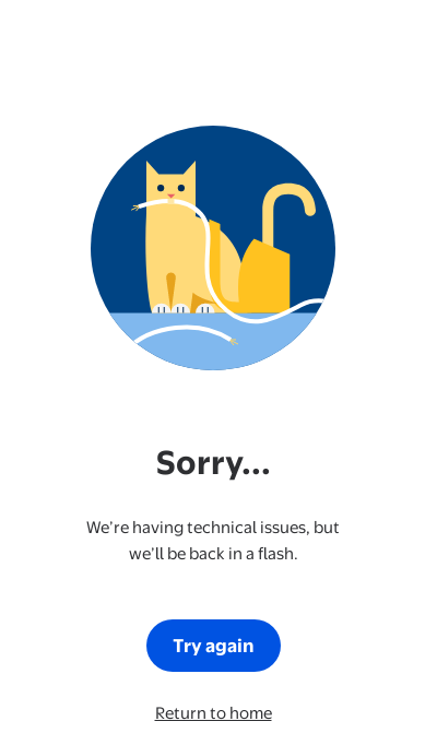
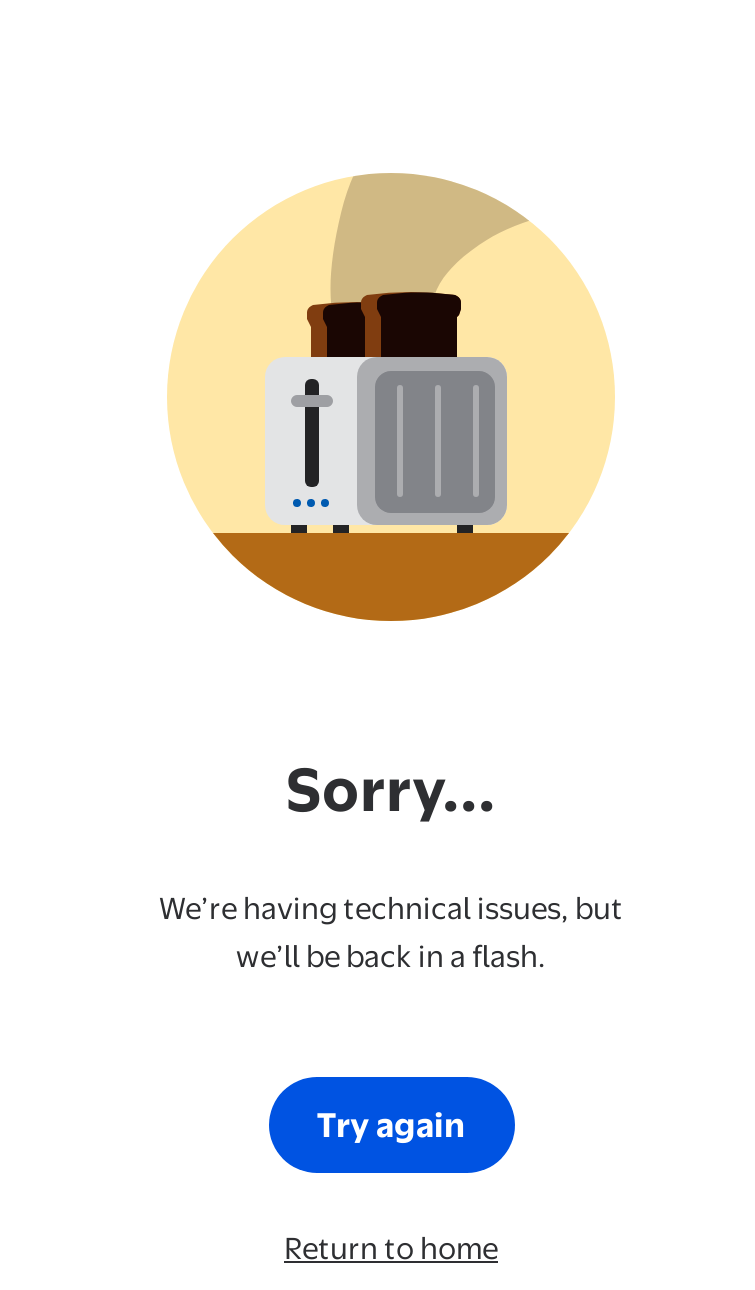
- [image]
+ [image]
